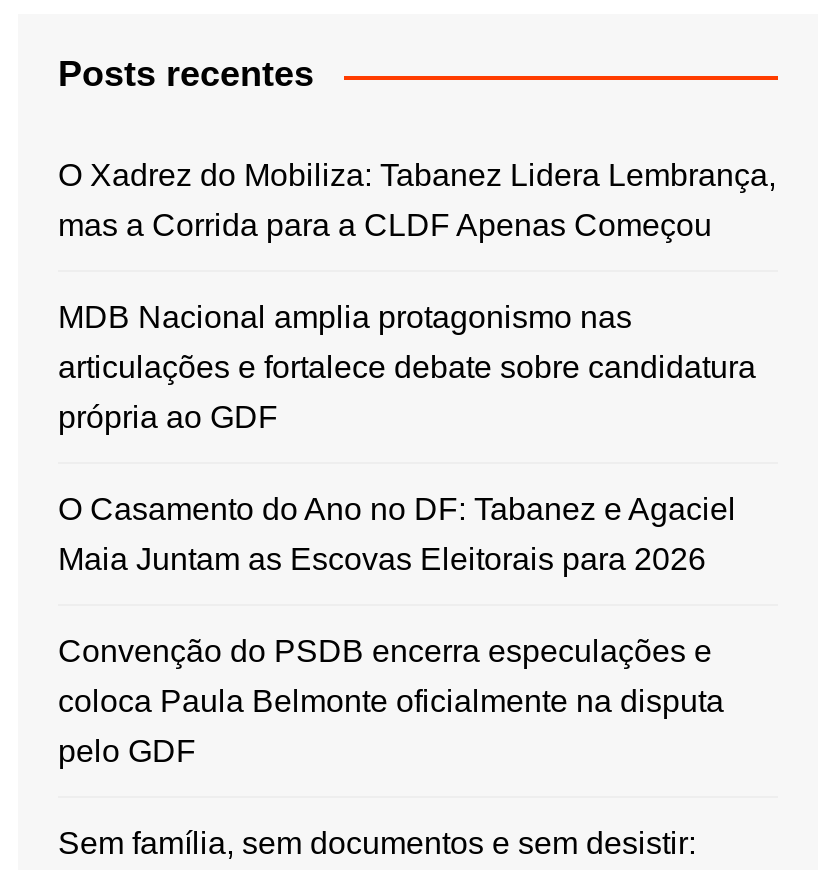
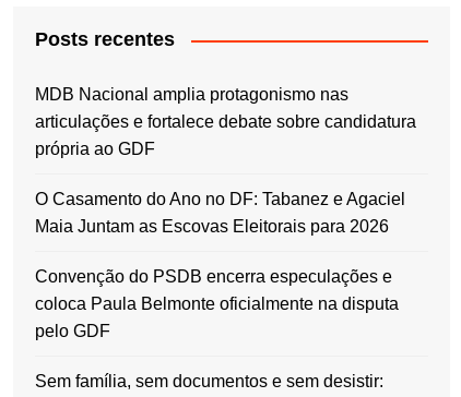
- O Xadrez do Mobiliza: Tabanez Lidera Lembrança,
- mas a Corrida para a CLDF Apenas Começou
